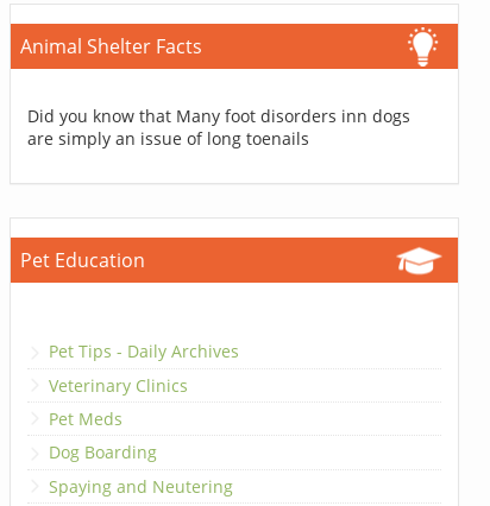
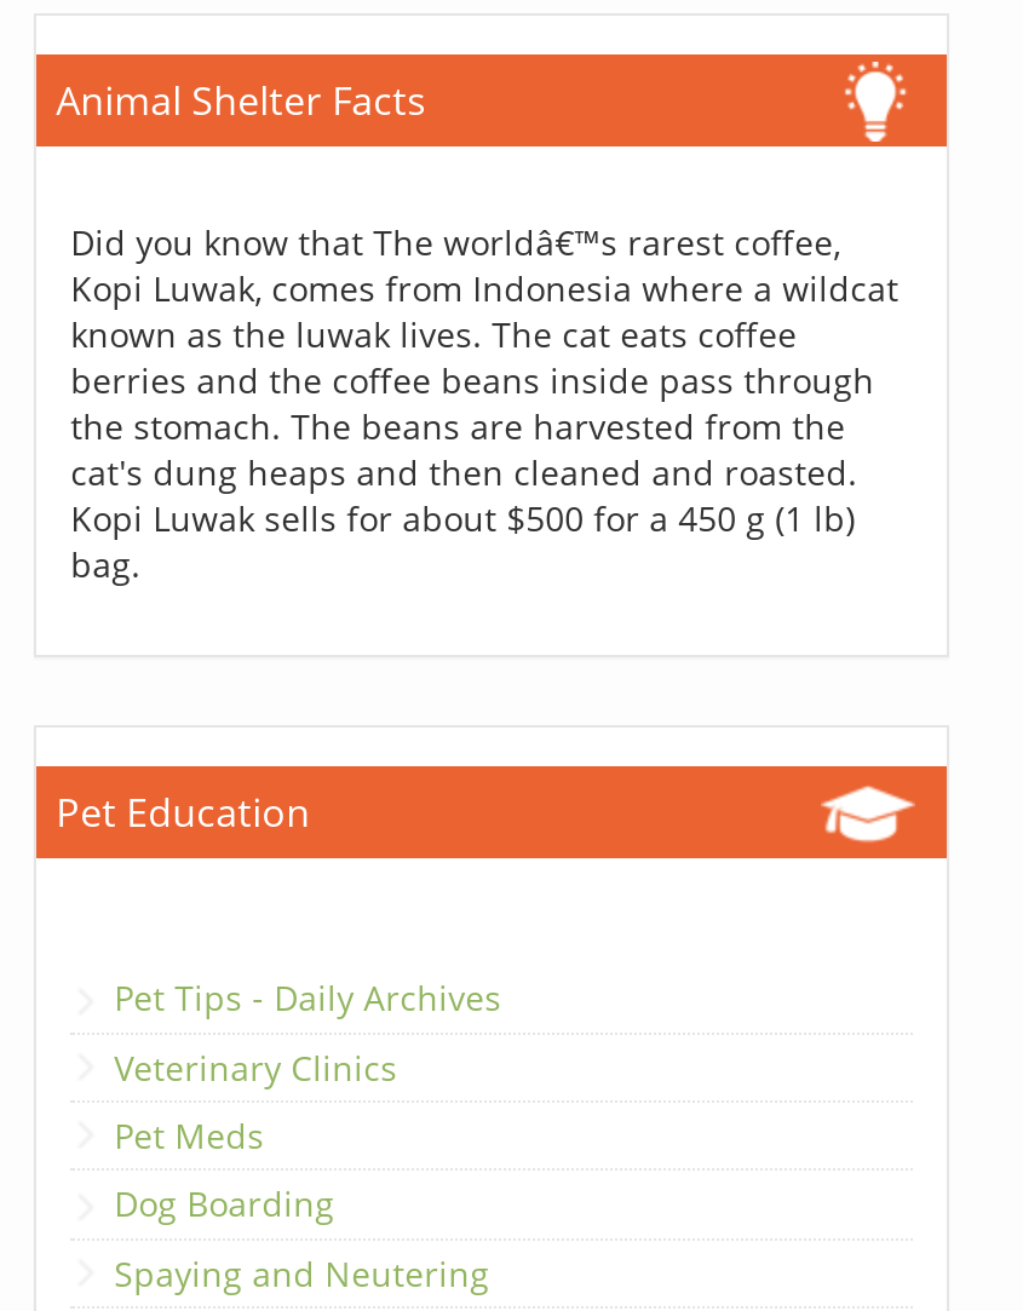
- Did you know that Many foot disorders inn dogs
- are simply an issue of long toenails
+ Did you know that The worldâ€™s rarest coffee,
+ Kopi Luwak, comes from Indonesia where a wildcat
+ known as the luwak lives. The cat eats coffee
+ berries and the coffee beans inside pass through
+ the stomach. The beans are harvested from the
+ cat's dung heaps and then cleaned and roasted.
+ Kopi Luwak sells for about $500 for a 450 g (1 lb)
+ bag.
